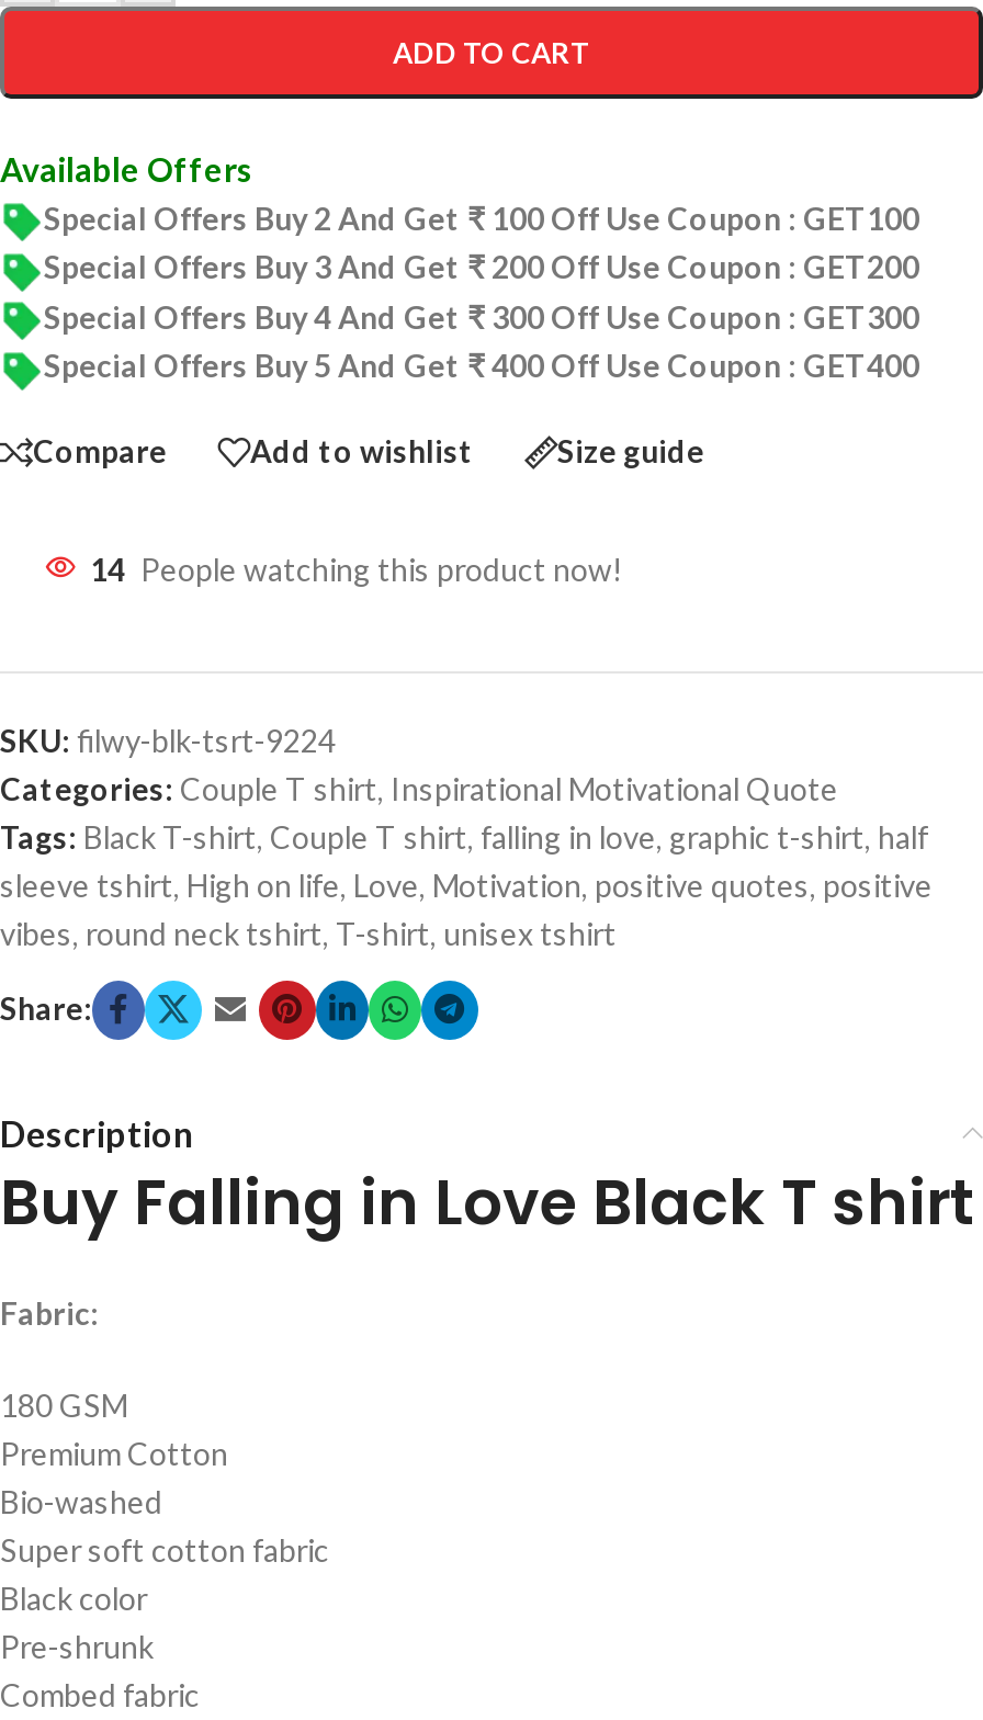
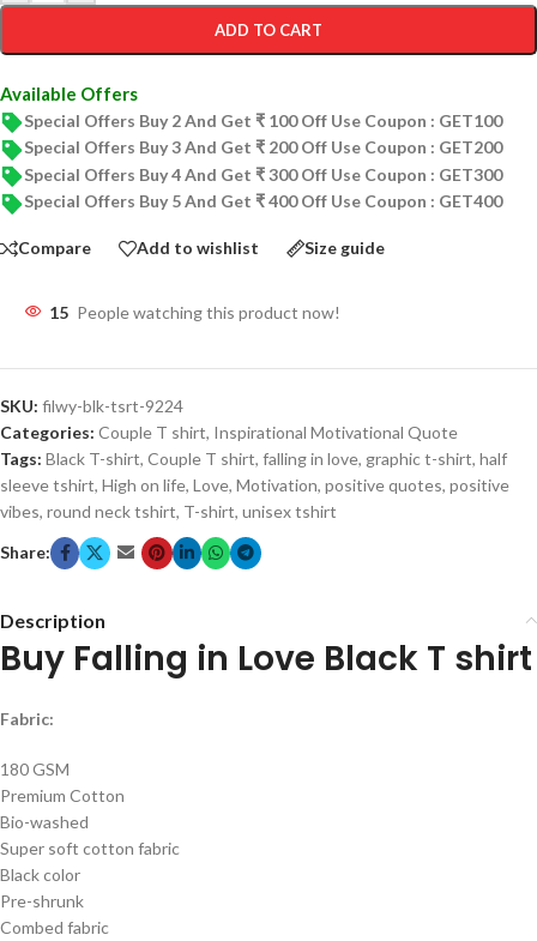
- 14 People watching this product now!
+ 15 People watching this product now!
